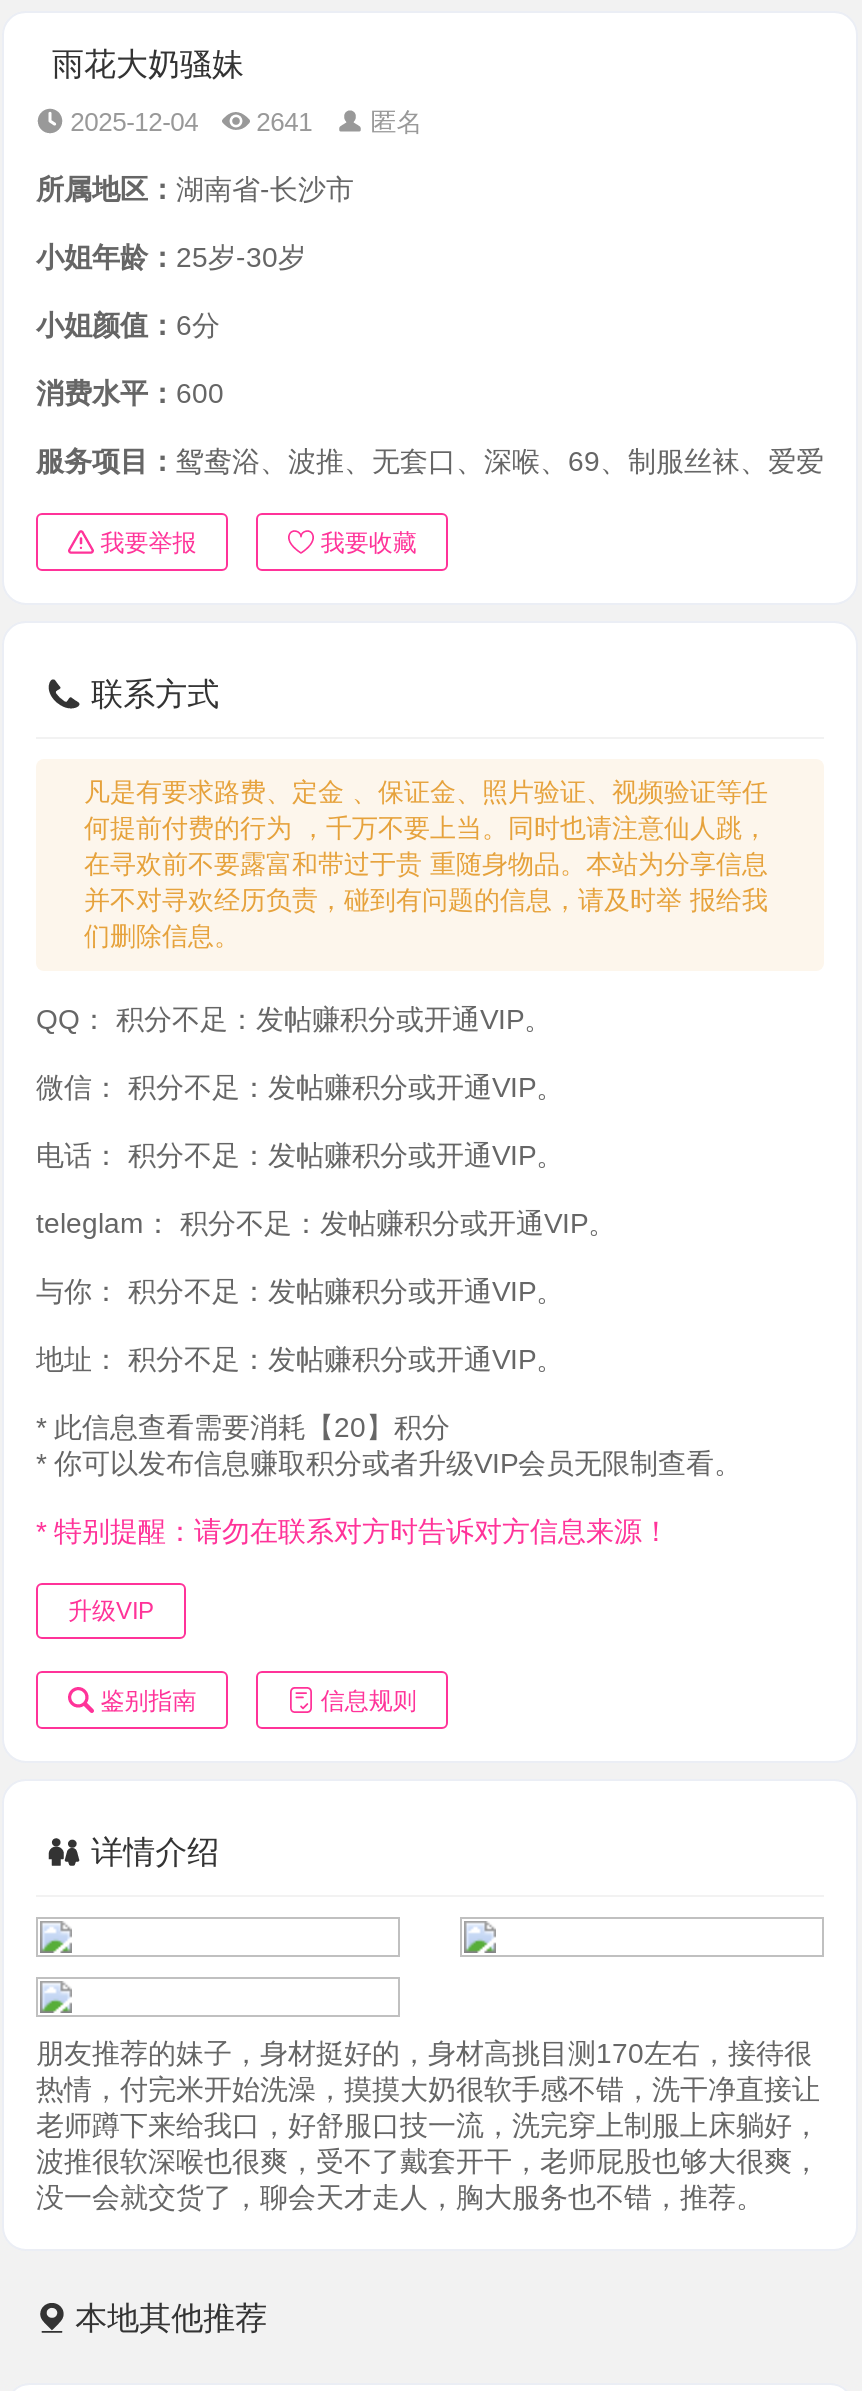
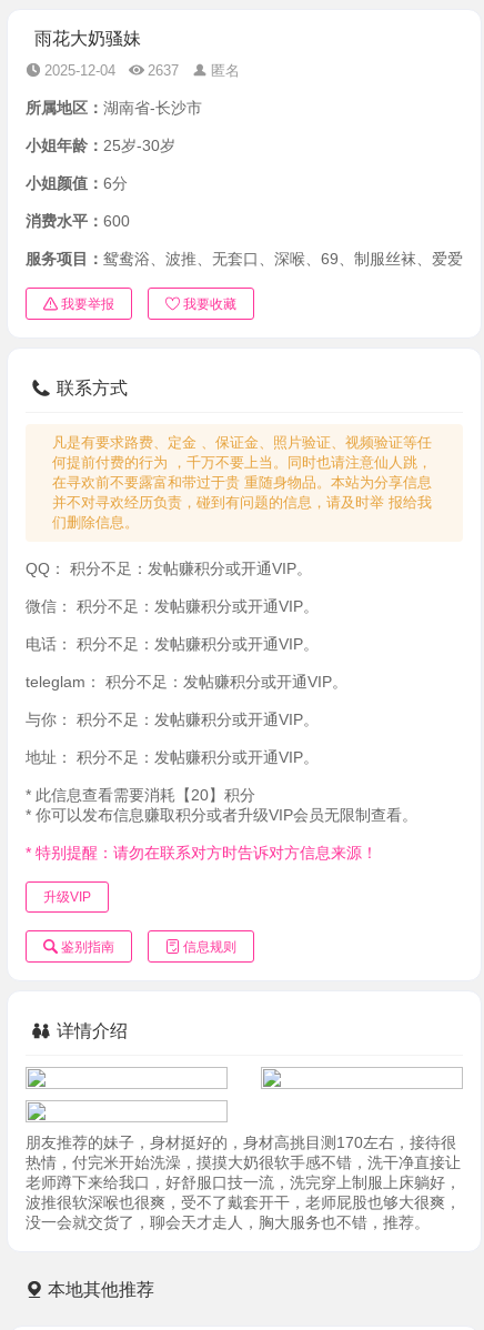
- 2025-12-04 2641 匿名
+ 2025-12-04 2637 匿名
